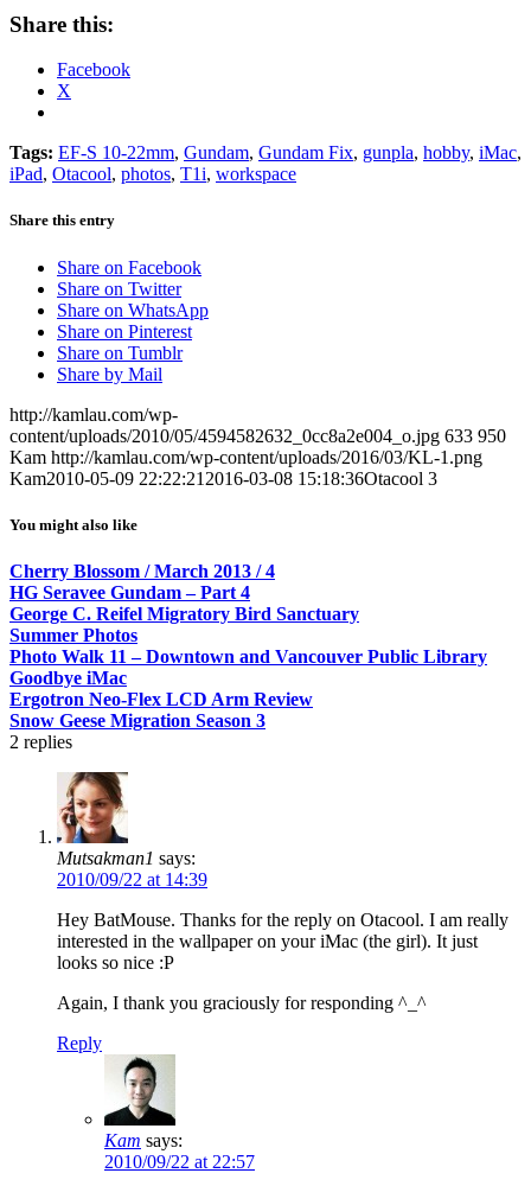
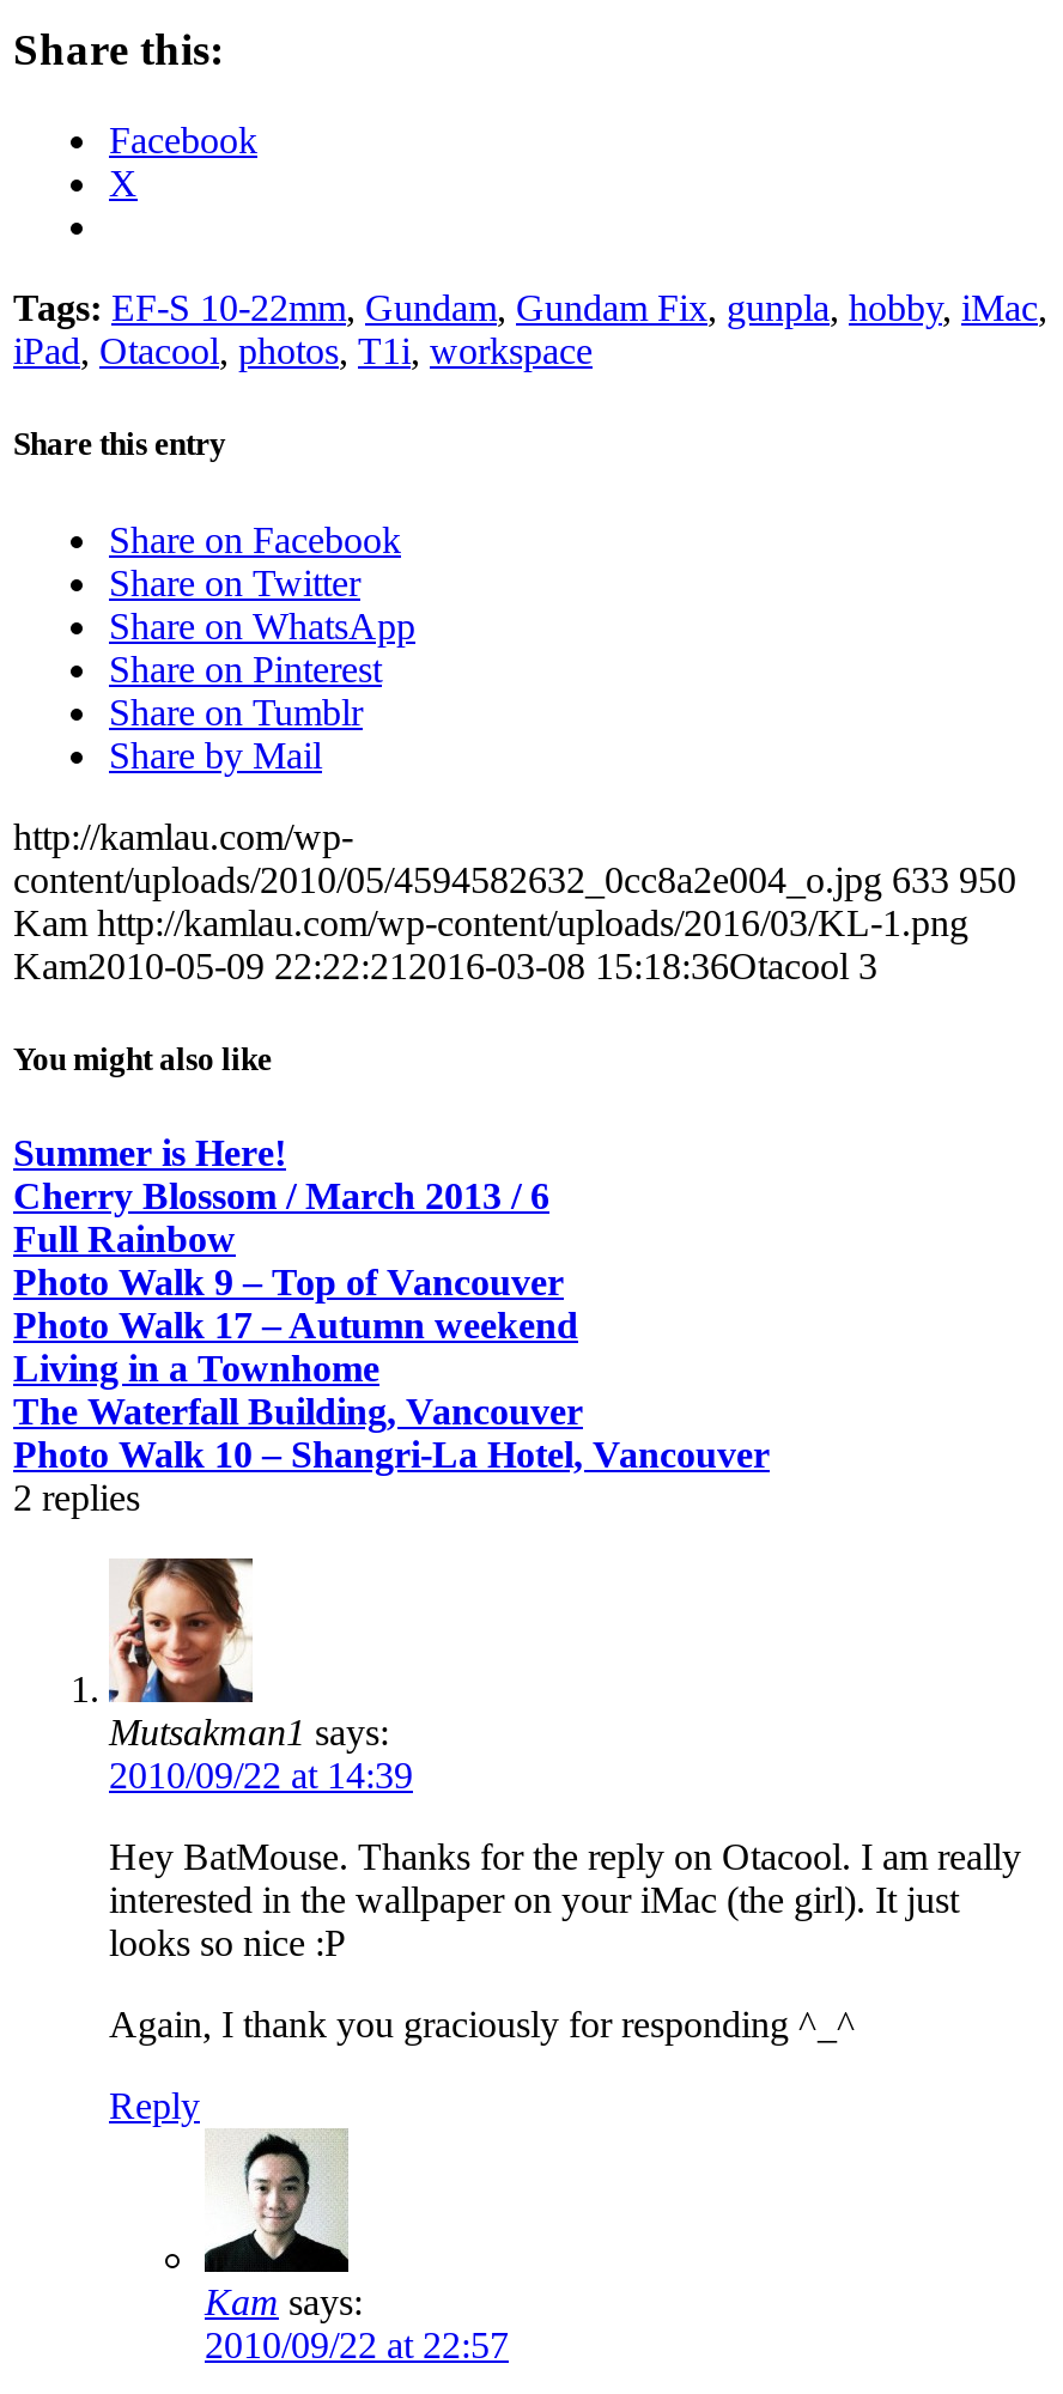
- Cherry Blossom / March 2013 / 4
- HG Seravee Gundam – Part 4
- George C. Reifel Migratory Bird Sanctuary
- Summer Photos
- Photo Walk 11 – Downtown and Vancouver Public Library
- Goodbye iMac
- Ergotron Neo-Flex LCD Arm Review
- Snow Geese Migration Season 3
+ Summer is Here!
+ Cherry Blossom / March 2013 / 6
+ Full Rainbow
+ Photo Walk 9 – Top of Vancouver
+ Photo Walk 17 – Autumn weekend
+ Living in a Townhome
+ The Waterfall Building, Vancouver
+ Photo Walk 10 – Shangri-La Hotel, Vancouver
